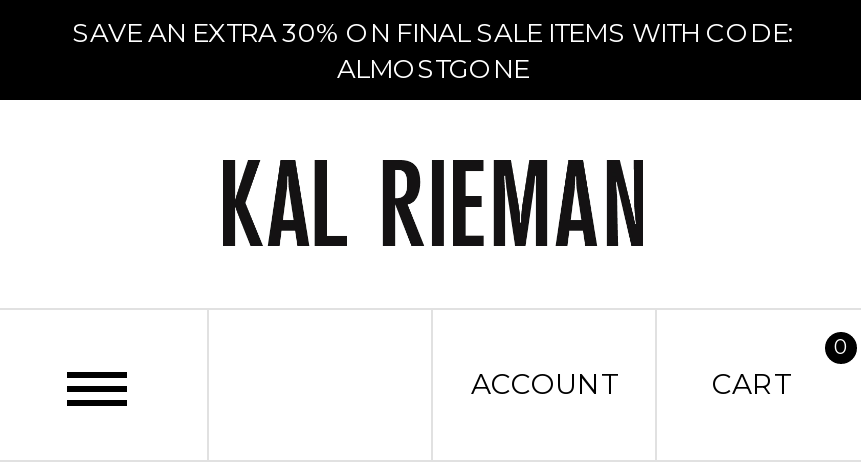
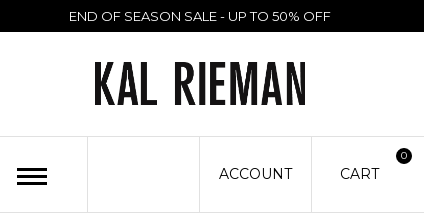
- SAVE AN EXTRA 30% ON FINAL SALE ITEMS WITH CODE:
- ALMOSTGONE
+ END OF SEASON SALE - UP TO 50% OFF
